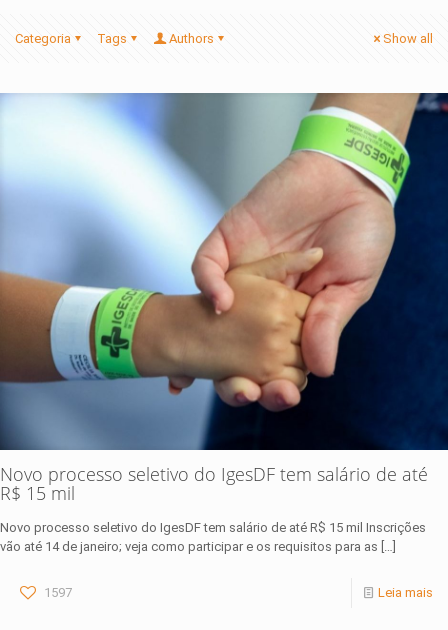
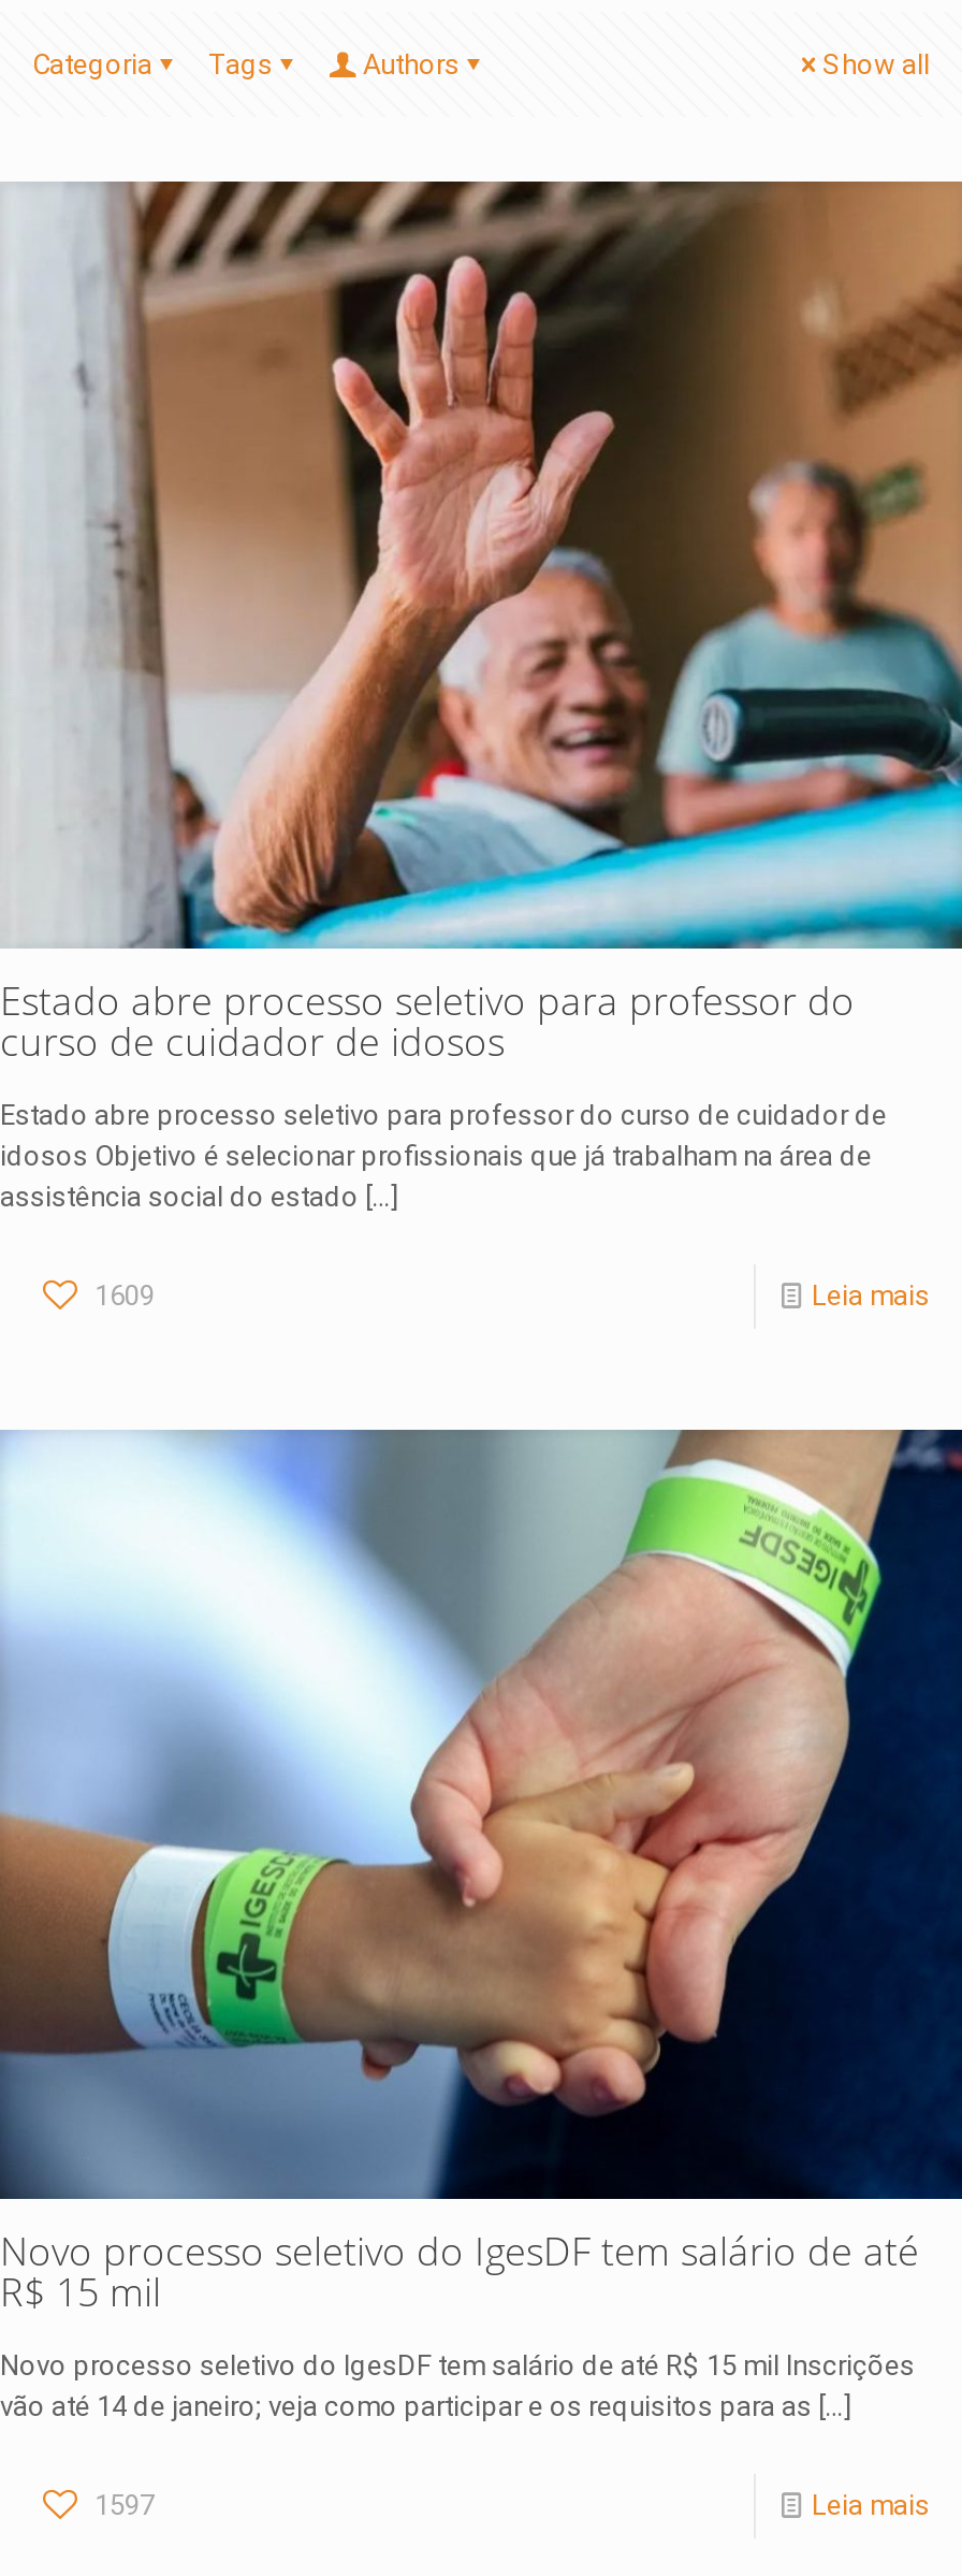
+ [image]
+ Estado abre processo seletivo para professor do
+ curso de cuidador de idosos
+ Estado abre processo seletivo para professor do curso de cuidador de
+ idosos Objetivo é selecionar profissionais que já trabalham na área de
+ assistência social do estado […]
+ 1609
+ Leia mais
